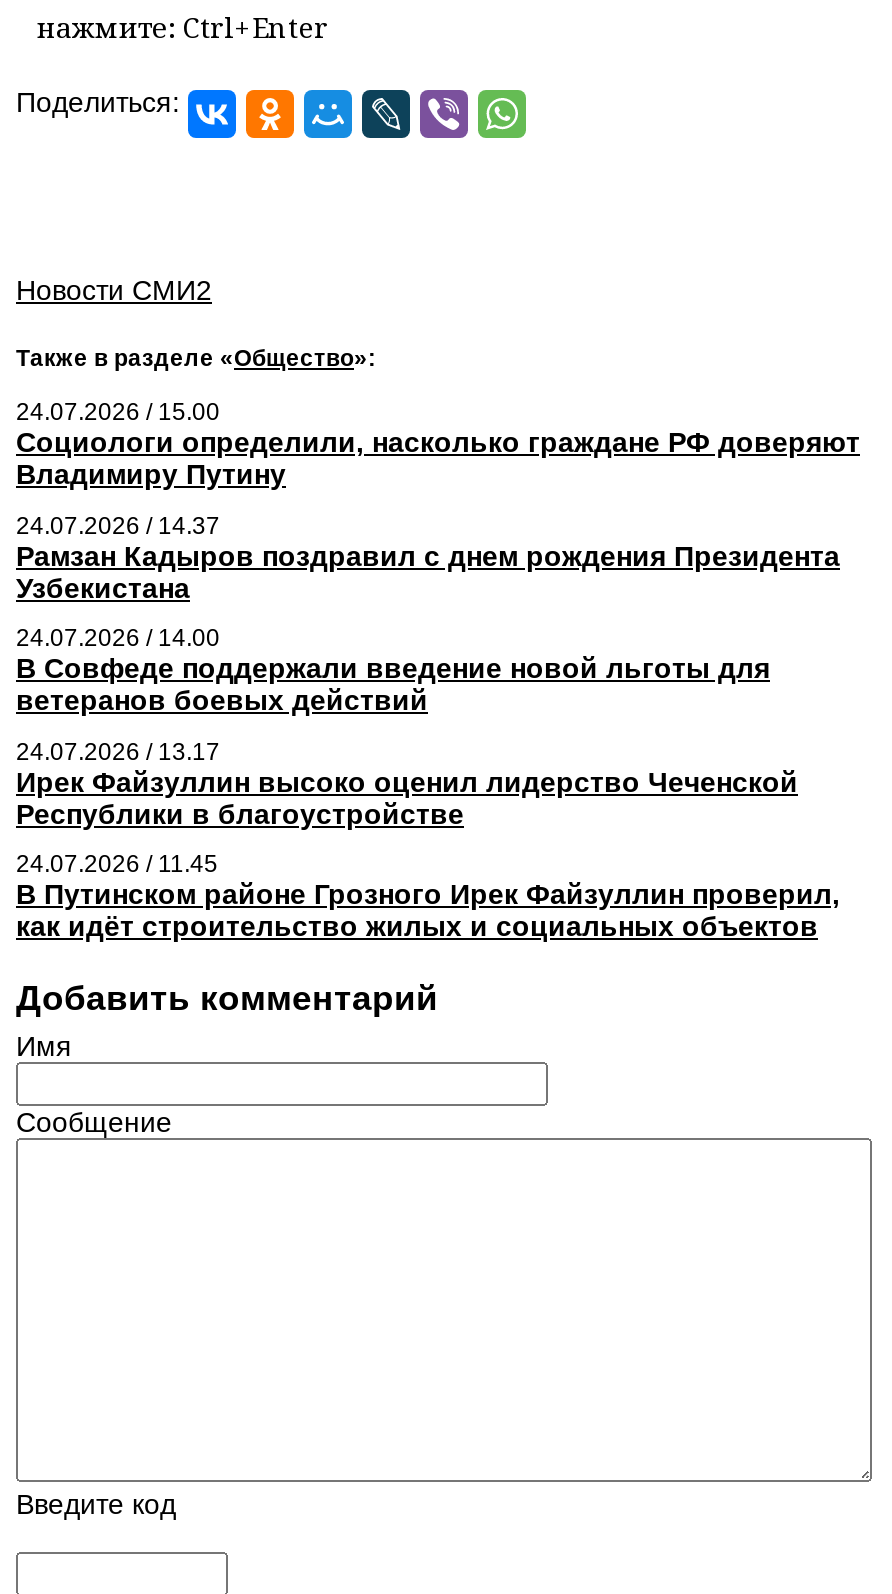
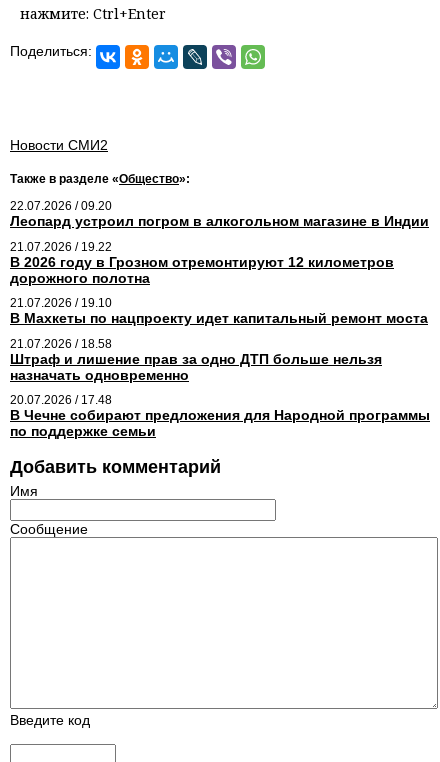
- 24.07.2026 / 15.00
- Социологи определили, насколько граждане РФ доверяют
- Владимиру Путину
+ 22.07.2026 / 09.20
+ Леопард устроил погром в алкогольном магазине в Индии

- 24.07.2026 / 14.37
- Рамзан Кадыров поздравил с днем рождения Президента
- Узбекистана
+ 21.07.2026 / 19.22
+ В 2026 году в Грозном отремонтируют 12 километров
+ дорожного полотна

- 24.07.2026 / 14.00
- В Совфеде поддержали введение новой льготы для
- ветеранов боевых действий
+ 21.07.2026 / 19.10
+ В Махкеты по нацпроекту идет капитальный ремонт моста

- 24.07.2026 / 13.17
- Ирек Файзуллин высоко оценил лидерство Чеченской
- Республики в благоустройстве
+ 21.07.2026 / 18.58
+ Штраф и лишение прав за одно ДТП больше нельзя
+ назначать одновременно

- 24.07.2026 / 11.45
- В Путинском районе Грозного Ирек Файзуллин проверил,
- как идёт строительство жилых и социальных объектов
+ 20.07.2026 / 17.48
+ В Чечне собирают предложения для Народной программы
+ по поддержке семьи
